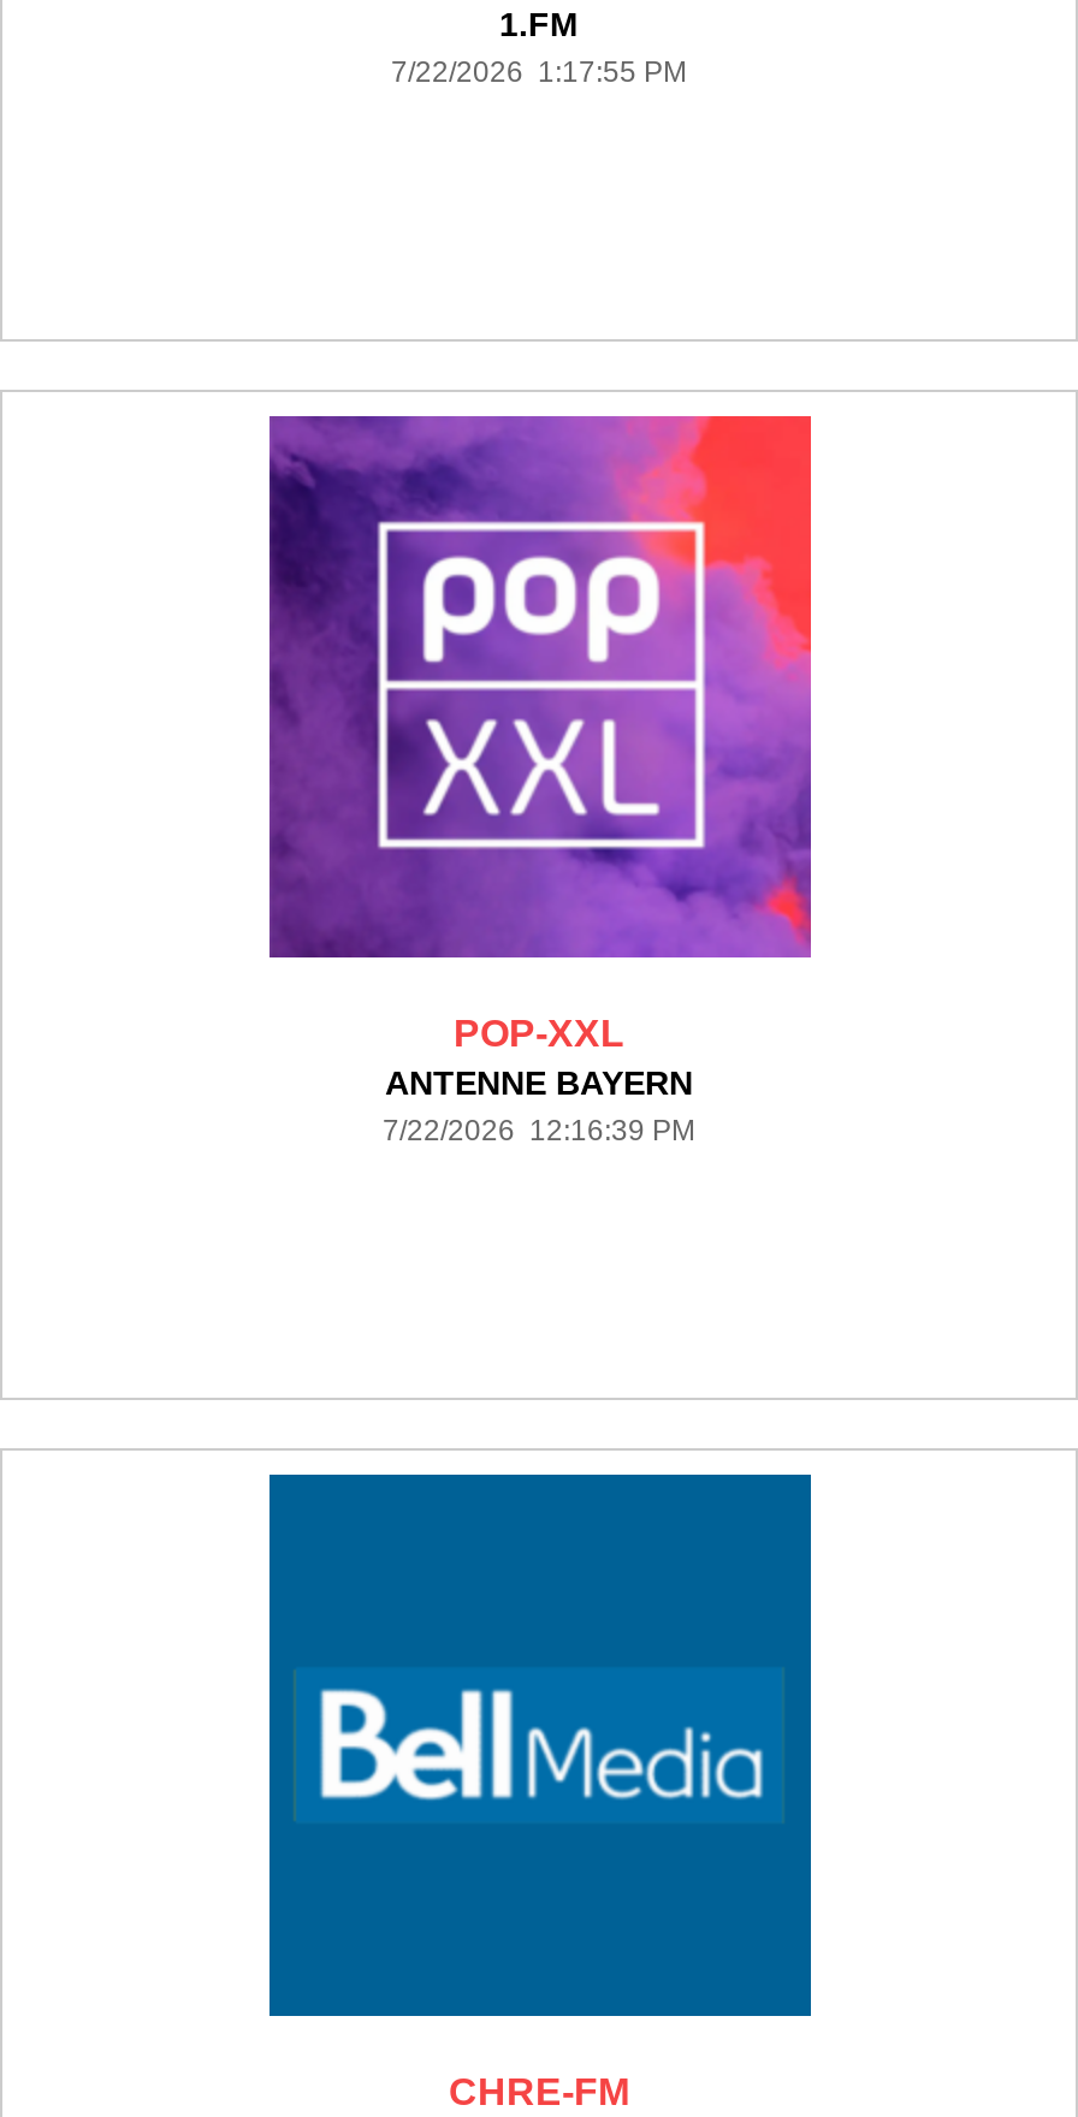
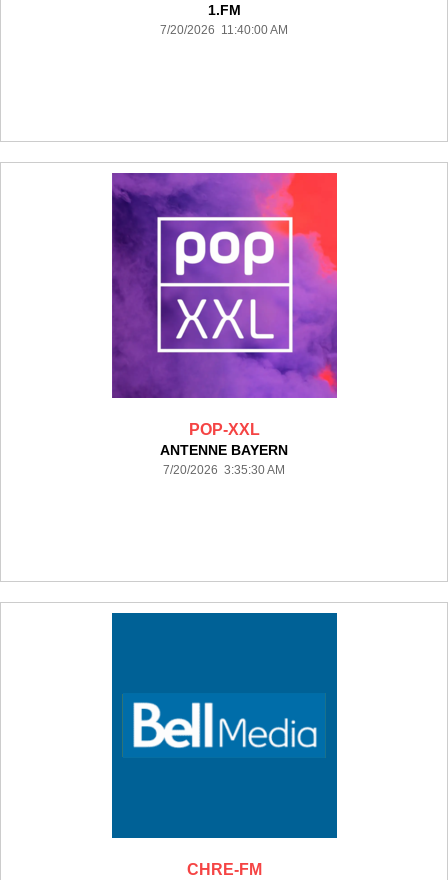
- 7/22/2026 1:17:55 PM
+ 7/20/2026 11:40:00 AM

- 7/22/2026 12:16:39 PM
+ 7/20/2026 3:35:30 AM
